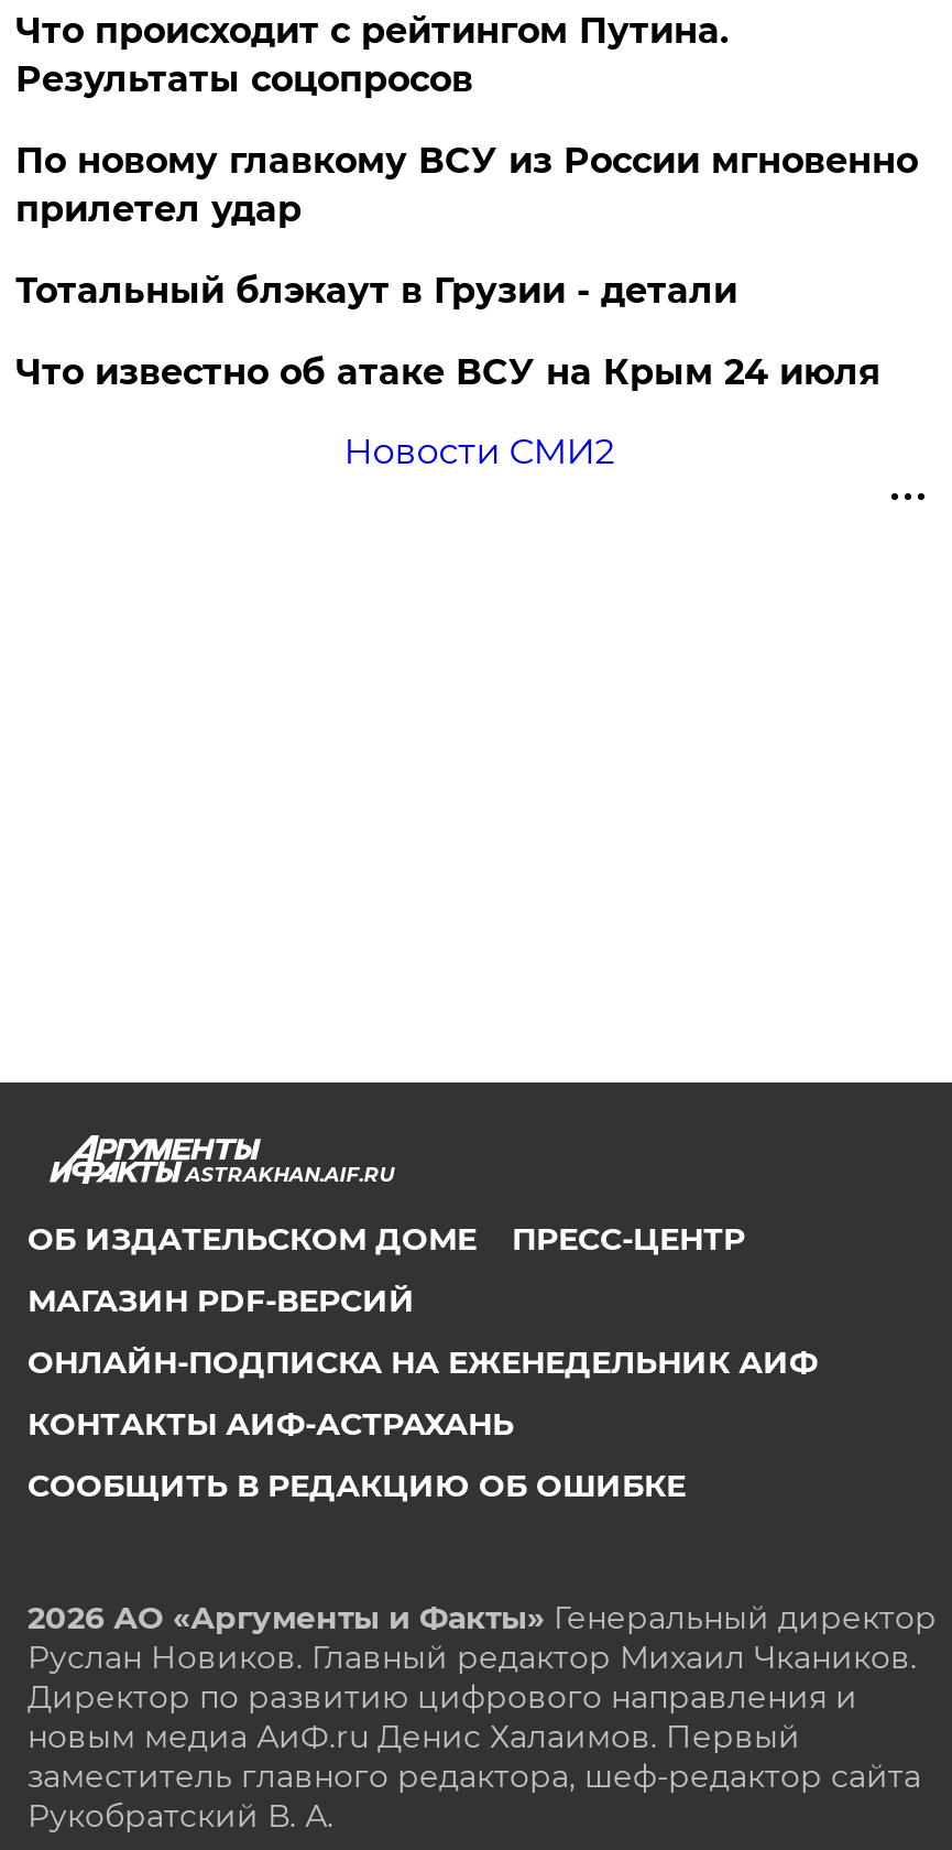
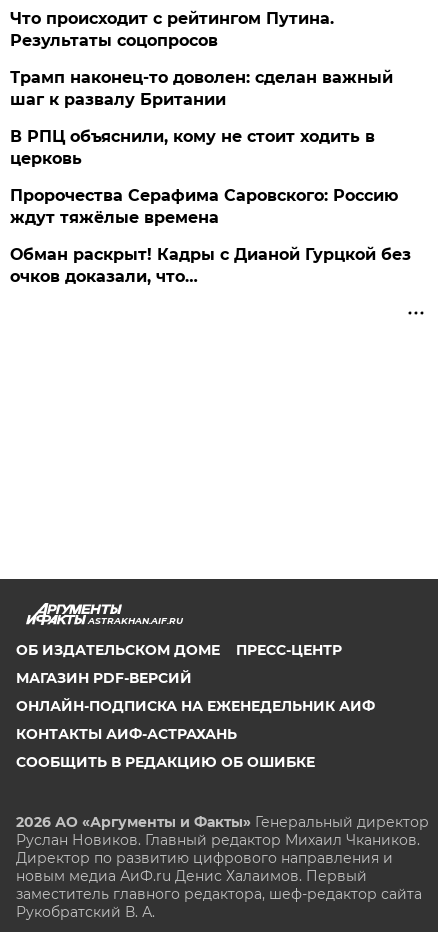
- По новому главкому ВСУ из России мгновенно
- прилетел удар
+ Трамп наконец-то доволен: сделан важный
+ шаг к развалу Британии

- Тотальный блэкаут в Грузии - детали
+ В РПЦ объяснили, кому не стоит ходить в
+ церковь

- Что известно об атаке ВСУ на Крым 24 июля
+ Пророчества Серафима Саровского: Россию
+ ждут тяжёлые времена

- Новости СМИ2
+ Обман раскрыт! Кадры с Дианой Гурцкой без
+ очков доказали, что…
